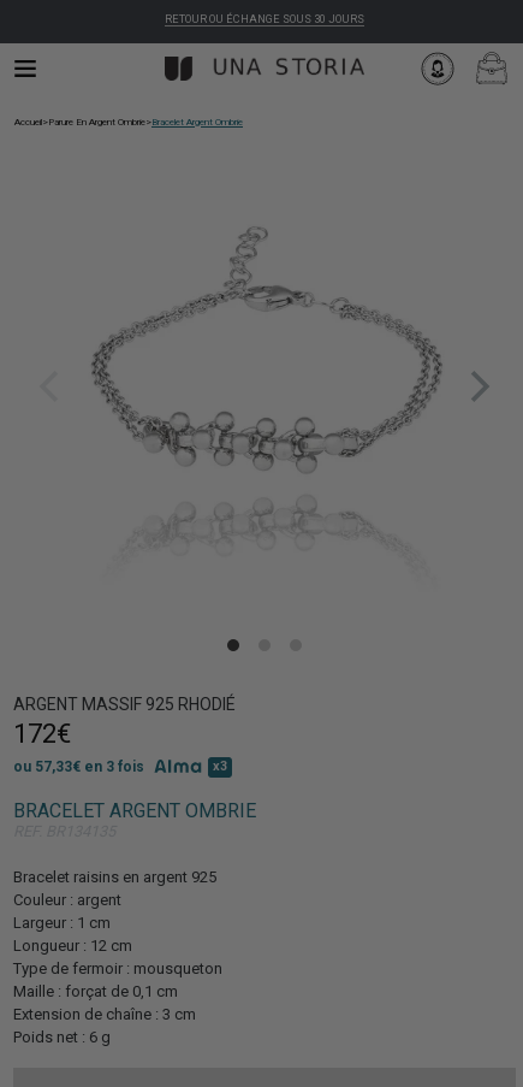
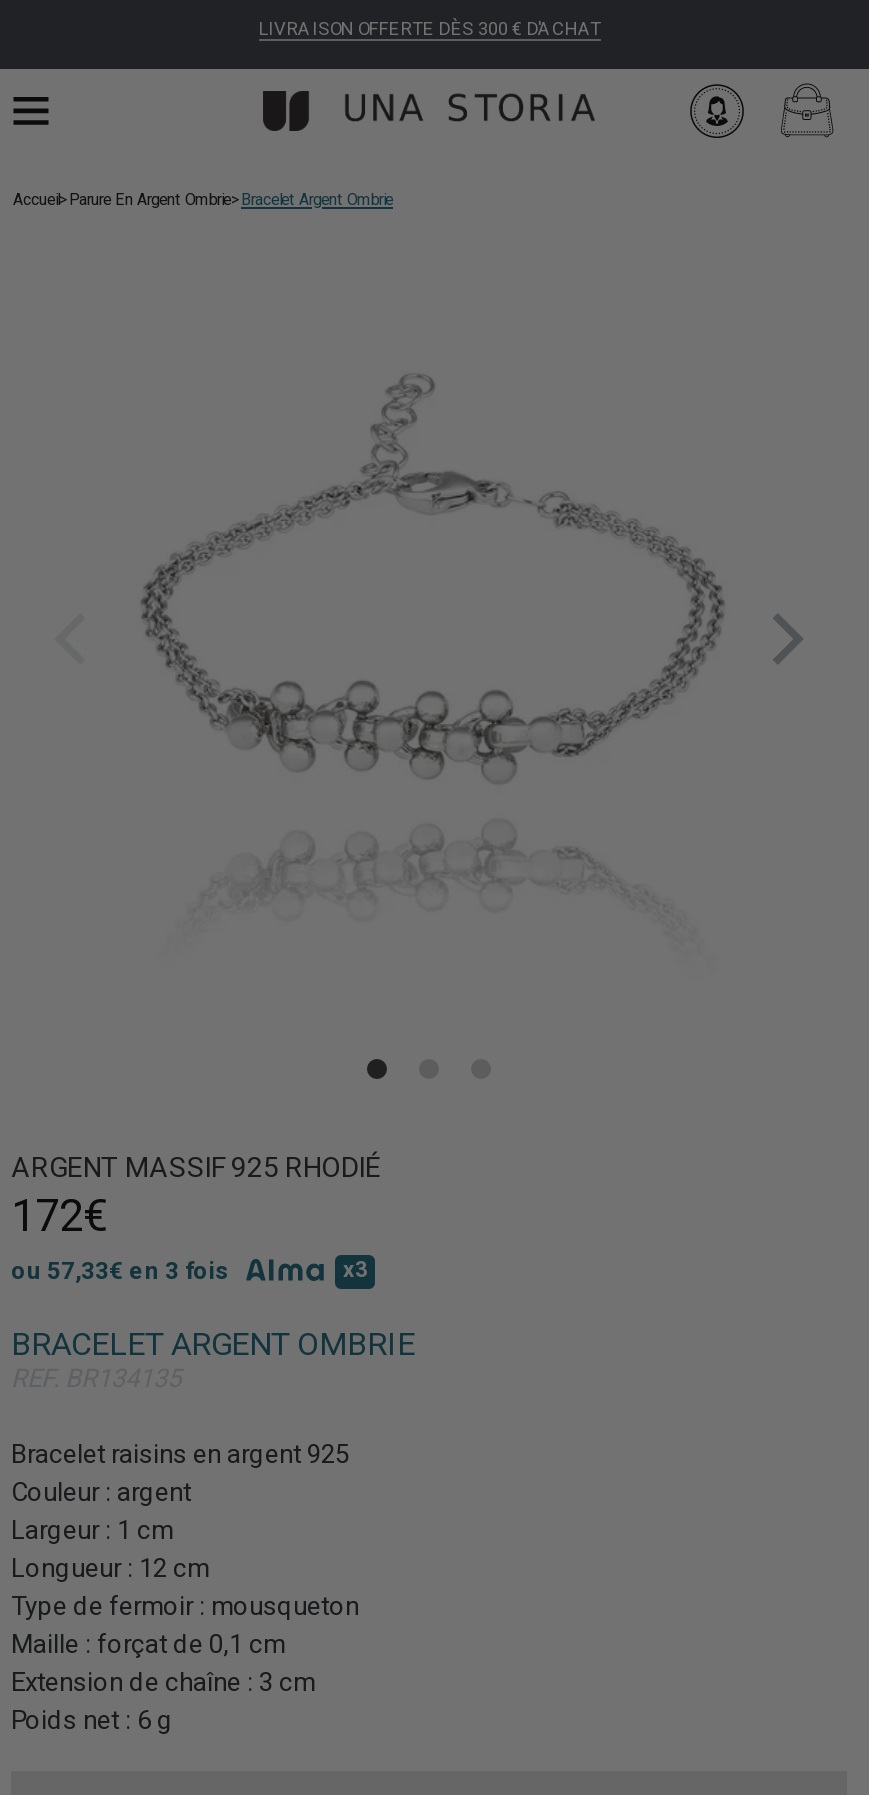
- RETOUR OU ÉCHANGE SOUS 30 JOURS
+ LIVRAISON OFFERTE DÈS 300 € D'ACHAT
